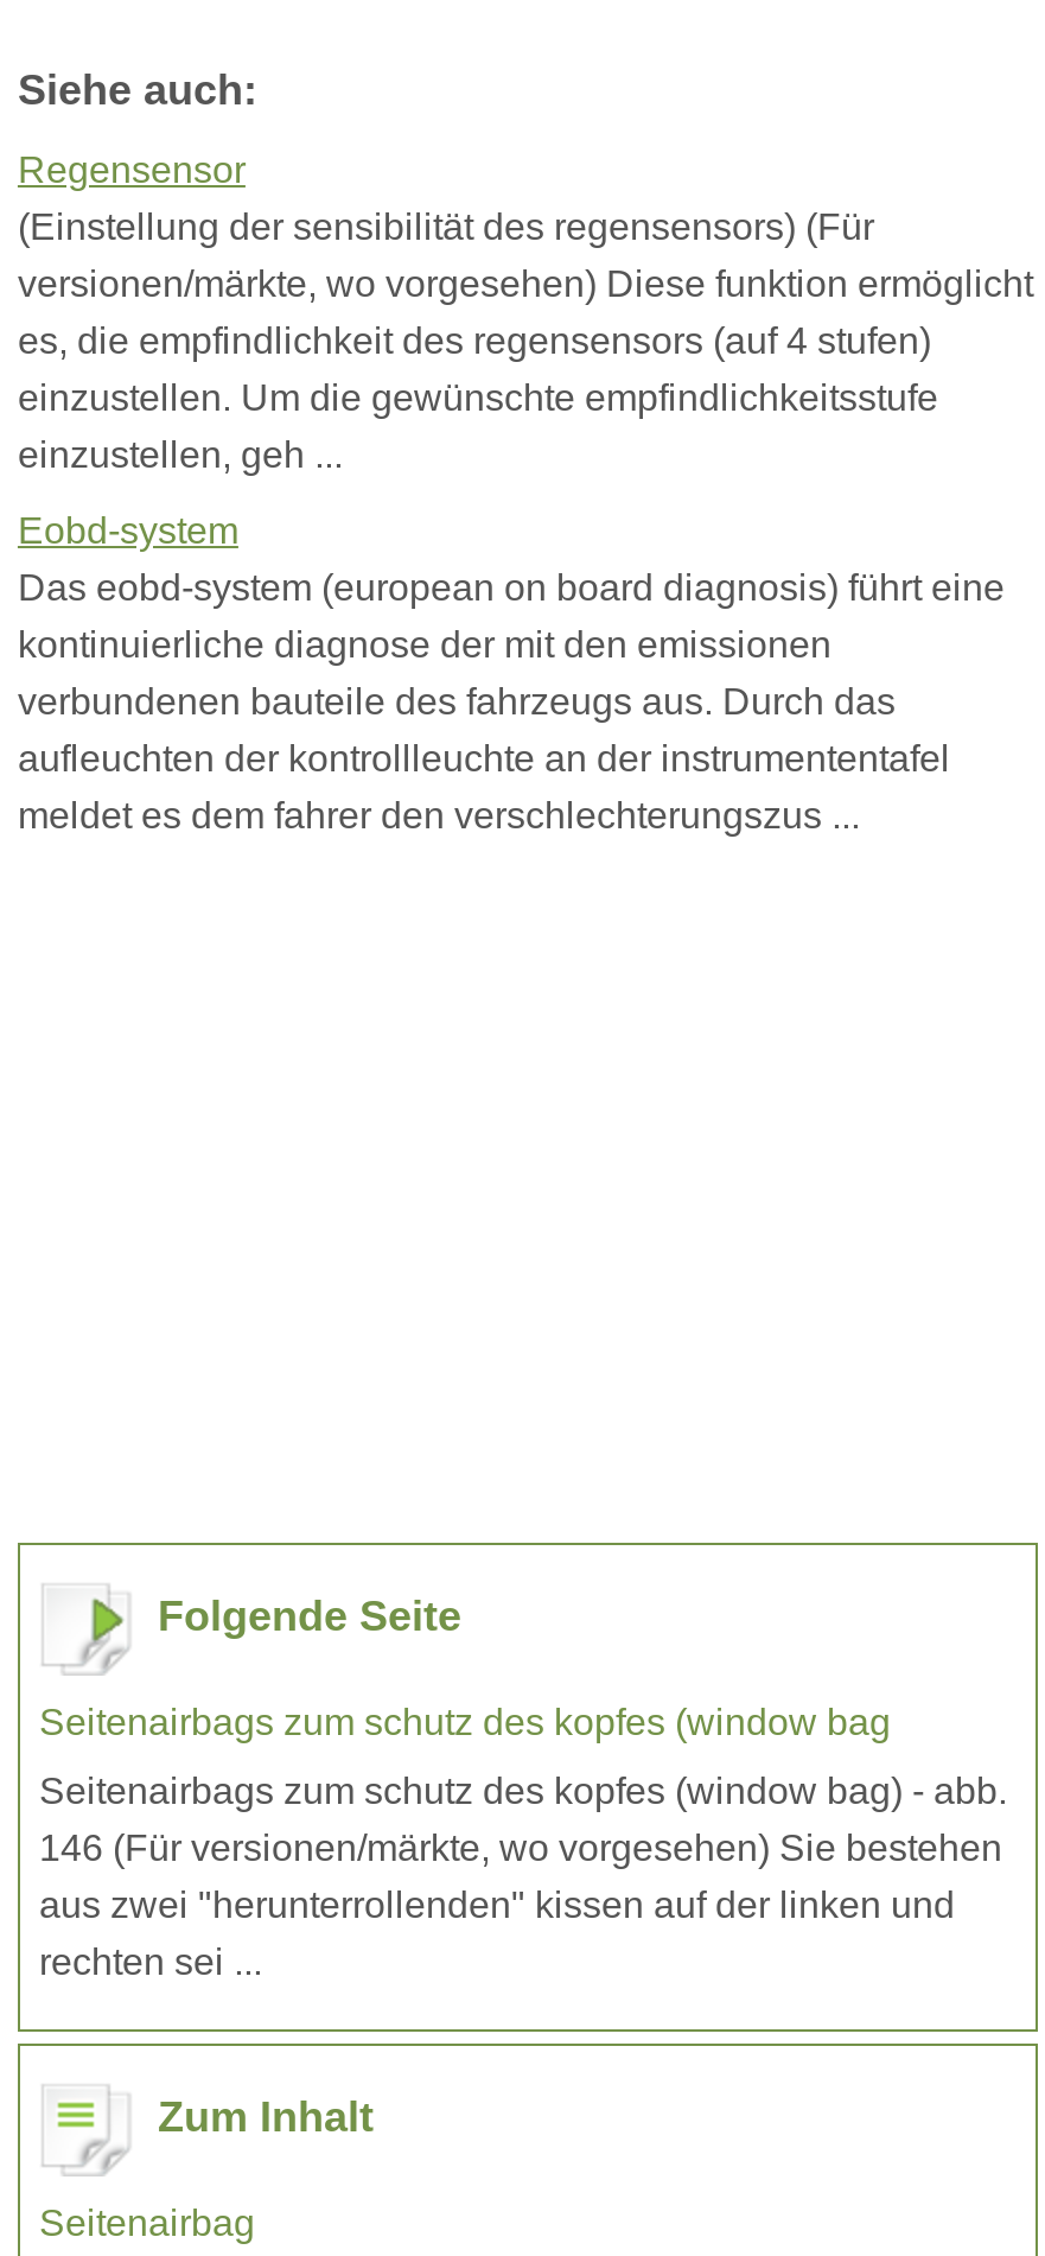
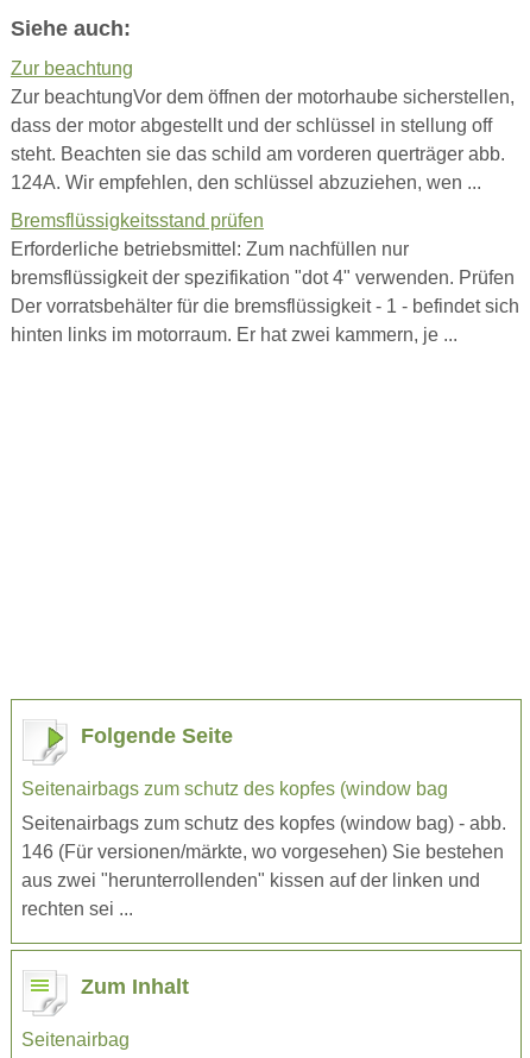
- Regensensor
- (Einstellung der sensibilität des regensensors) (Für
- versionen/märkte, wo vorgesehen) Diese funktion ermöglicht
- es, die empfindlichkeit des regensensors (auf 4 stufen)
- einzustellen. Um die gewünschte empfindlichkeitsstufe
- einzustellen, geh ...
+ Zur beachtung
+ Zur beachtungVor dem öffnen der motorhaube sicherstellen,
+ dass der motor abgestellt und der schlüssel in stellung off
+ steht. Beachten sie das schild am vorderen querträger abb.
+ 124A. Wir empfehlen, den schlüssel abzuziehen, wen ...

- Eobd-system
- Das eobd-system (european on board diagnosis) führt eine
- kontinuierliche diagnose der mit den emissionen
- verbundenen bauteile des fahrzeugs aus. Durch das
- aufleuchten der kontrollleuchte an der instrumententafel
- meldet es dem fahrer den verschlechterungszus ...
+ Bremsflüssigkeitsstand prüfen
+ Erforderliche betriebsmittel: Zum nachfüllen nur
+ bremsflüssigkeit der spezifikation "dot 4" verwenden. Prüfen
+ Der vorratsbehälter für die bremsflüssigkeit - 1 - befindet sich
+ hinten links im motorraum. Er hat zwei kammern, je ...
